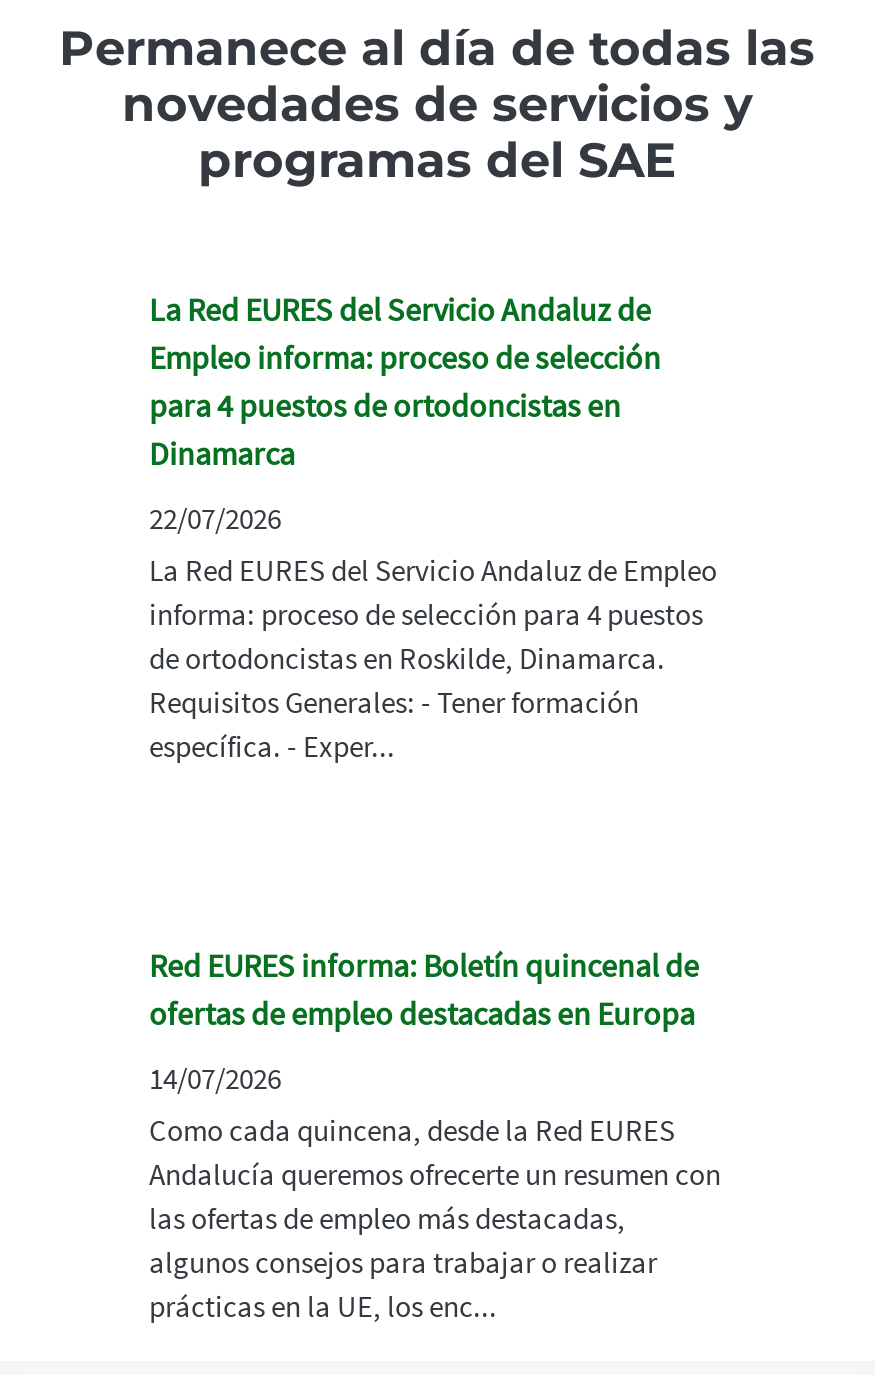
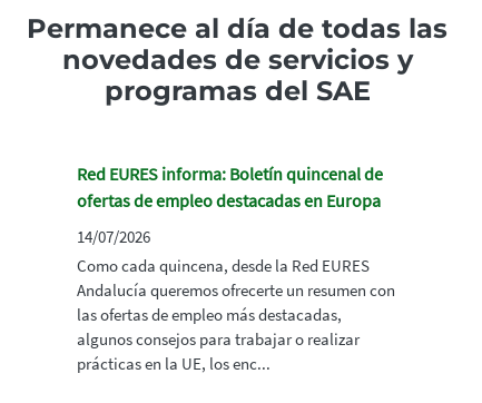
- La Red EURES del Servicio Andaluz de
- Empleo informa: proceso de selección
- para 4 puestos de ortodoncistas en
- Dinamarca
- 22/07/2026
- La Red EURES del Servicio Andaluz de Empleo
- informa: proceso de selección para 4 puestos
- de ortodoncistas en Roskilde, Dinamarca.
- Requisitos Generales: - Tener formación
- específica. - Exper...
